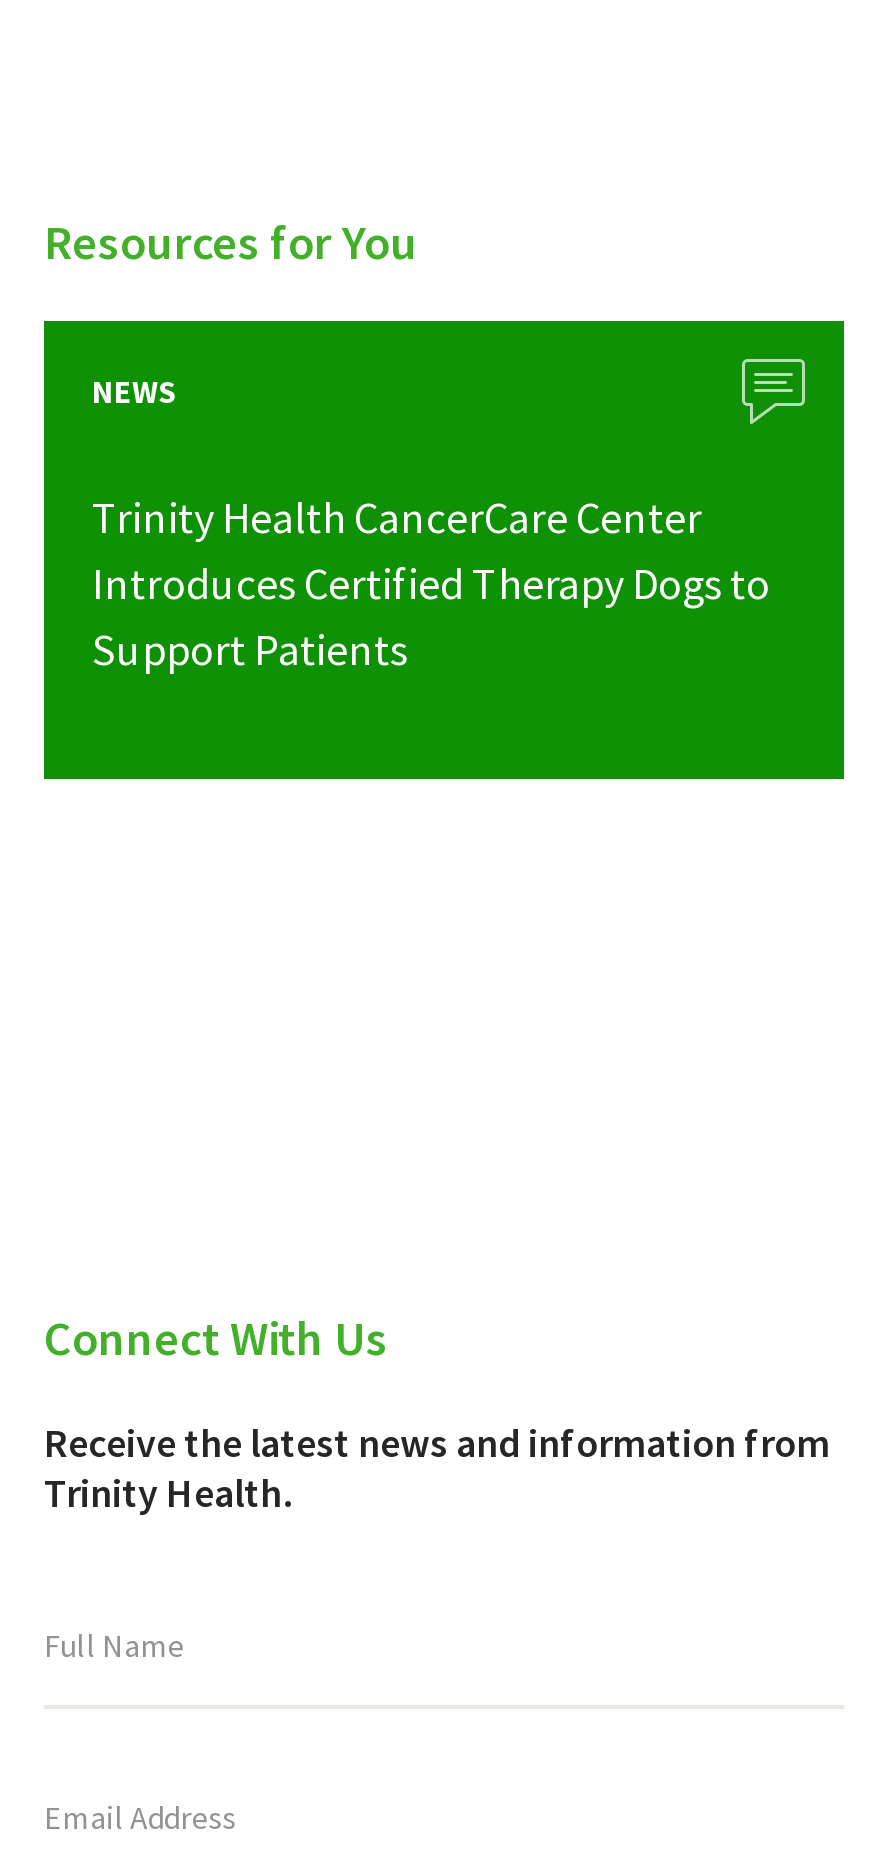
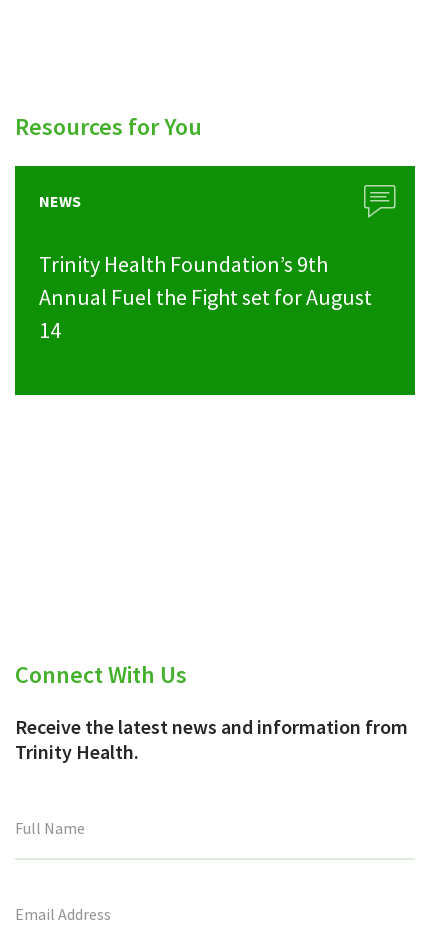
- Trinity Health CancerCare Center
- Introduces Certified Therapy Dogs to
- Support Patients
+ Trinity Health Foundation’s 9th
+ Annual Fuel the Fight set for August
+ 14
